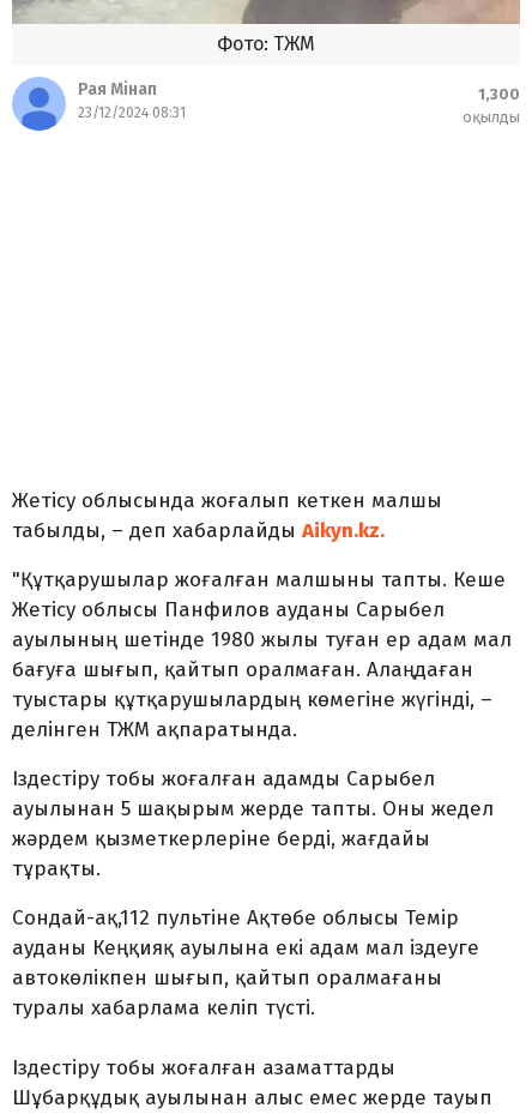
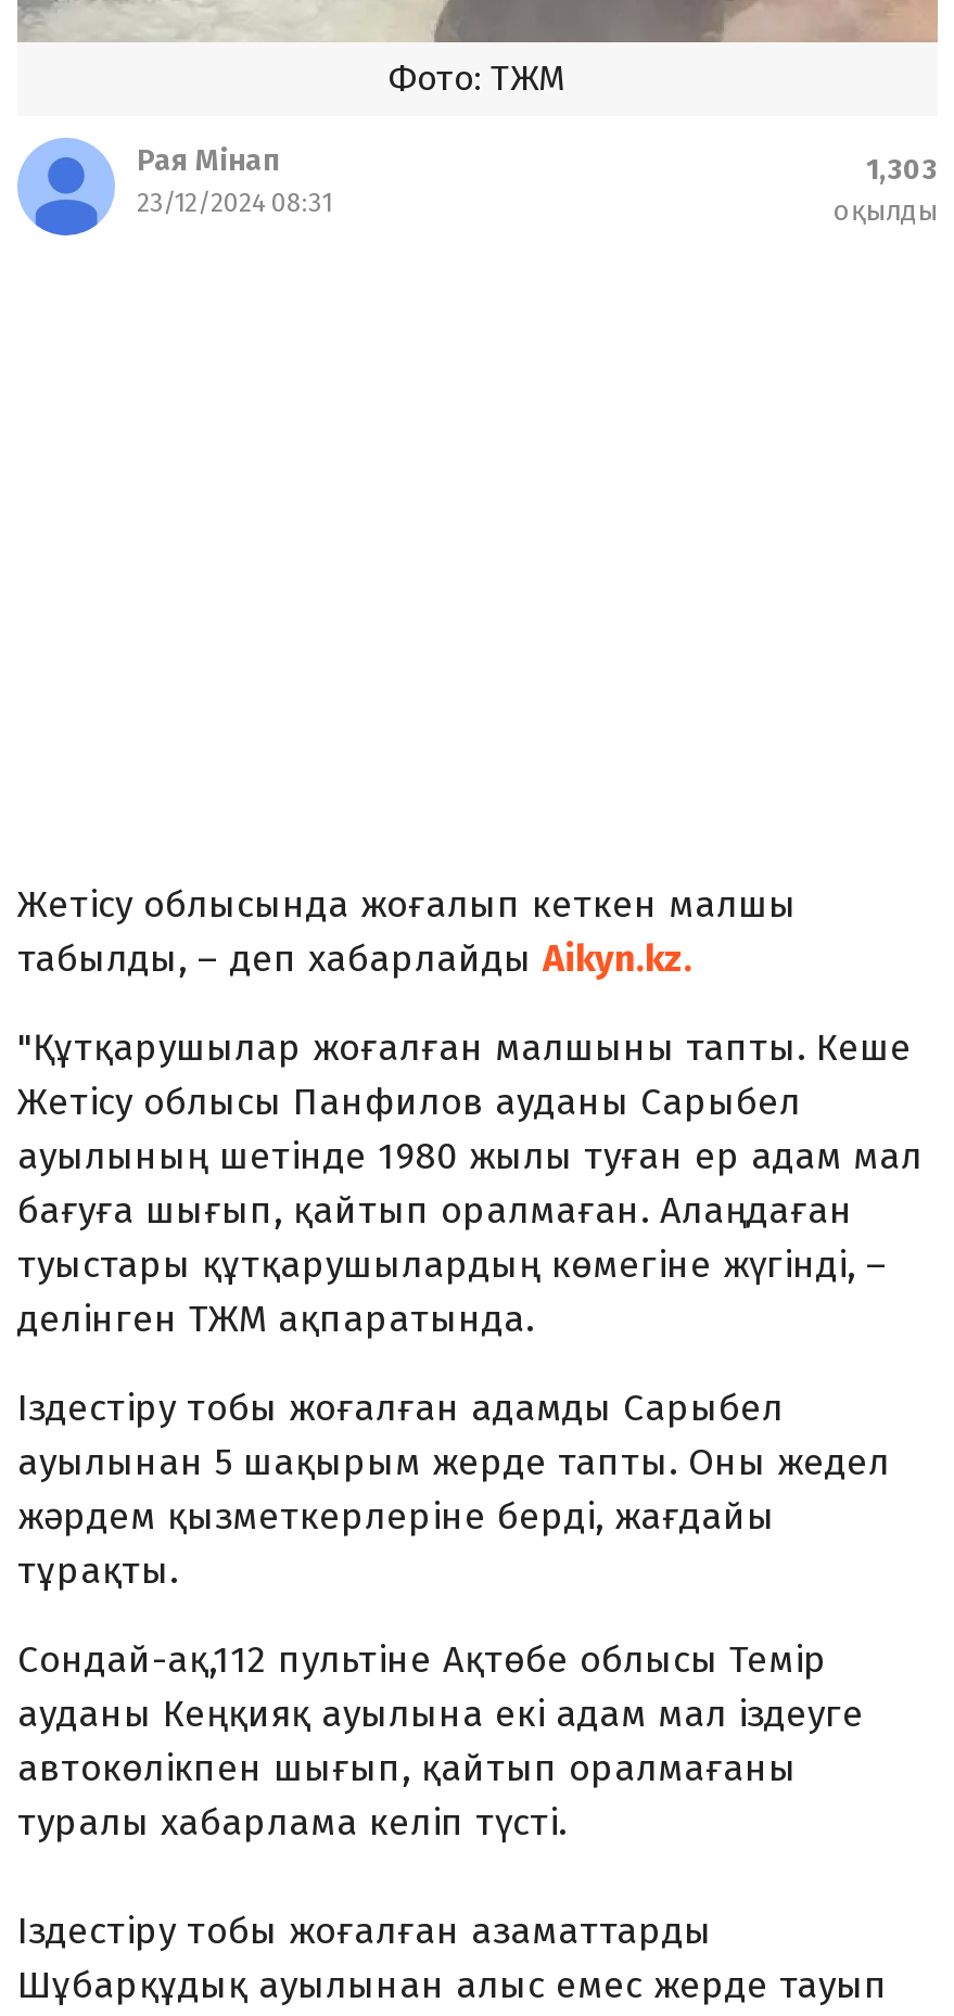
- 1,300
+ 1,303
